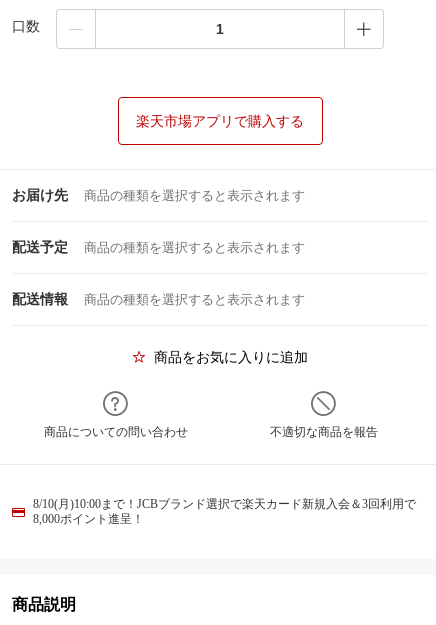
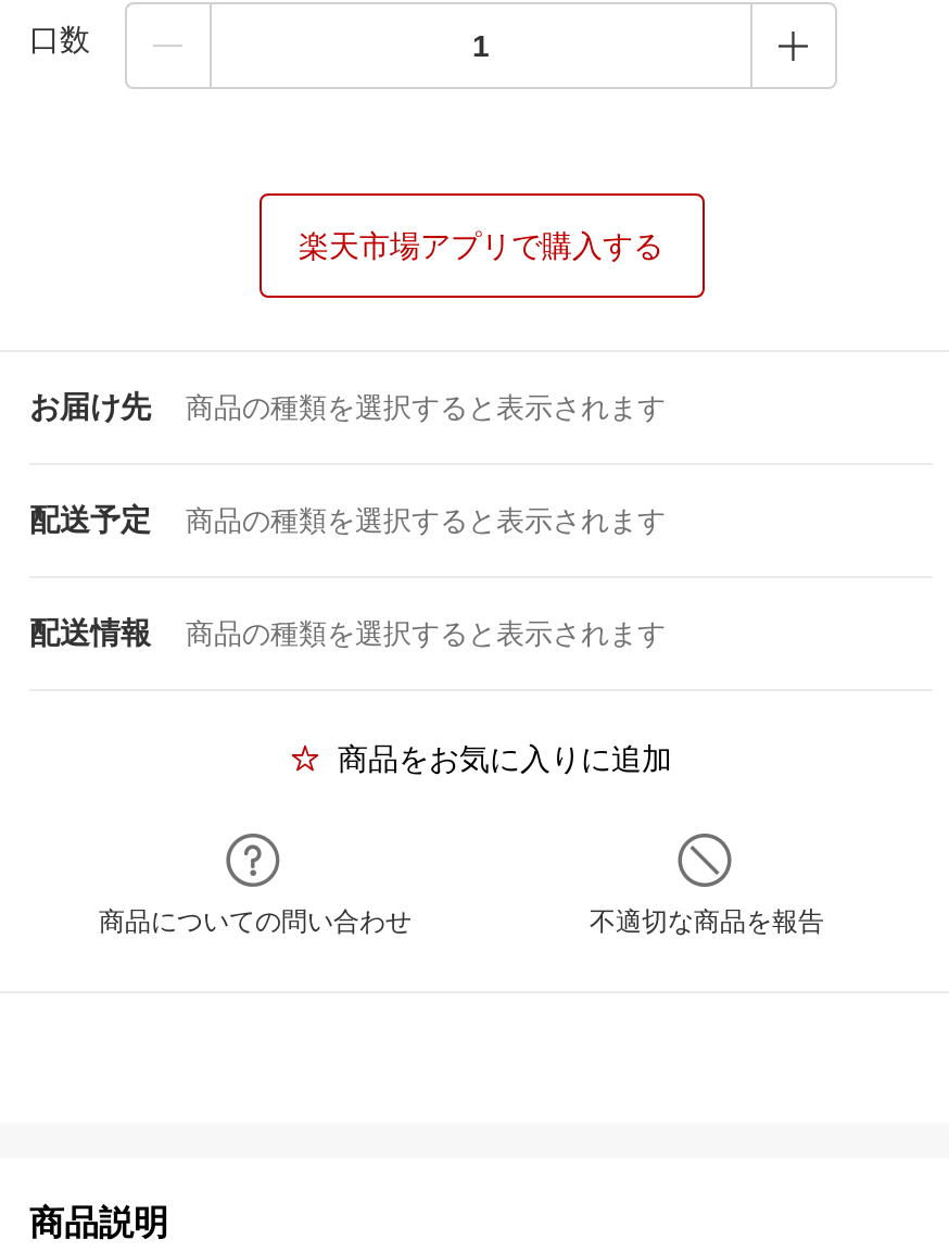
- 8/10(月)10:00まで！JCBブランド選択で楽天カード新規入会＆3回利用で
- 8,000ポイント進呈！
